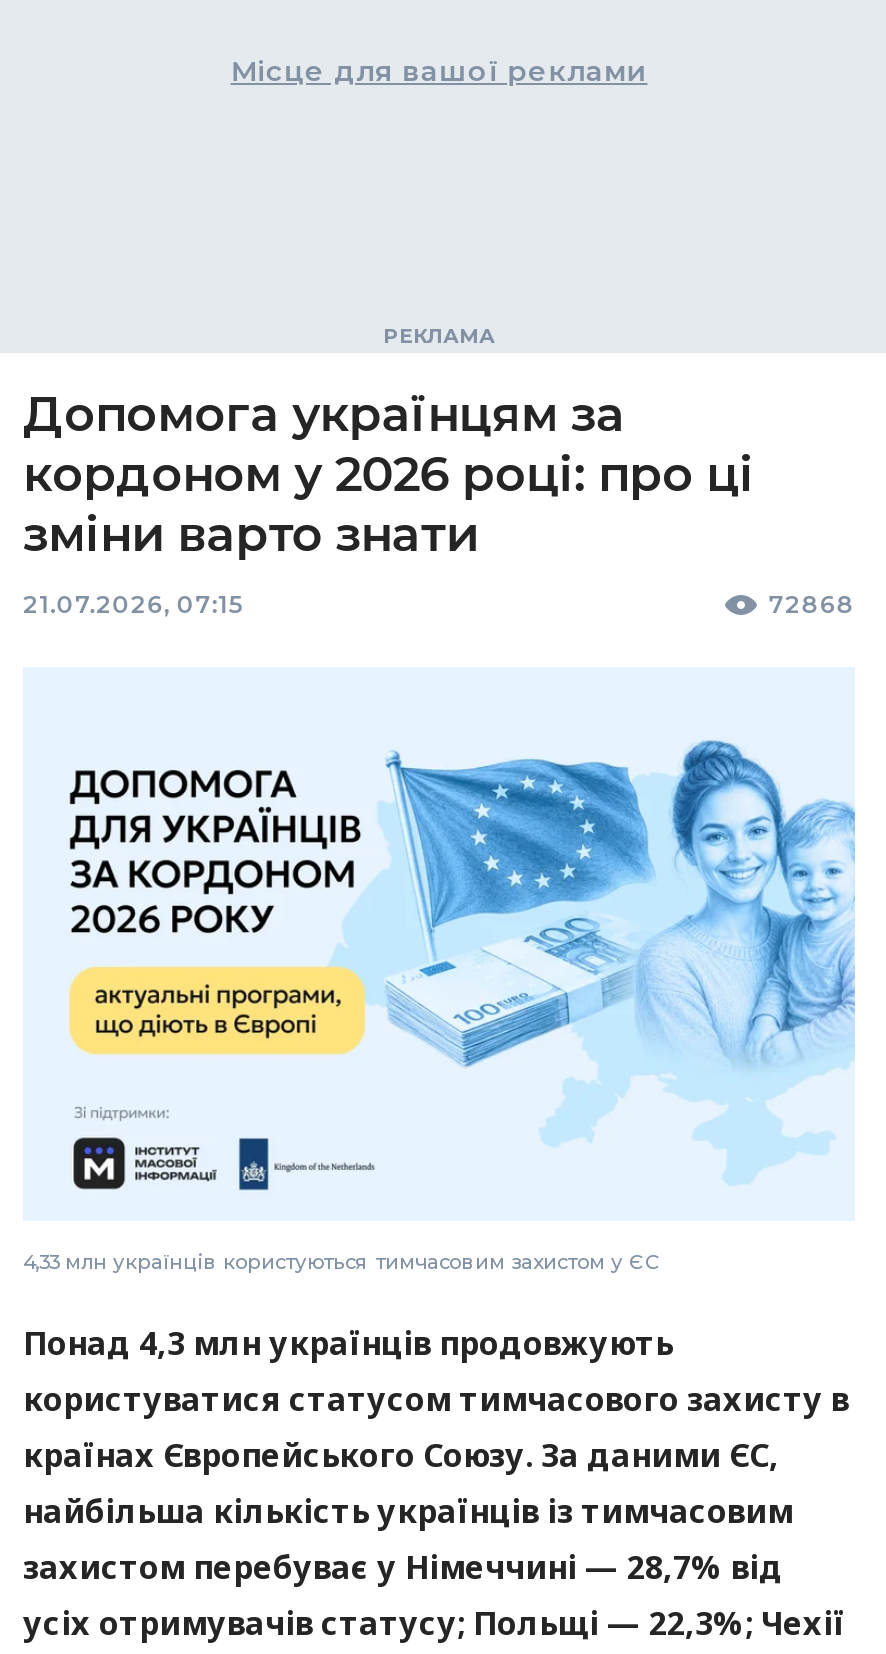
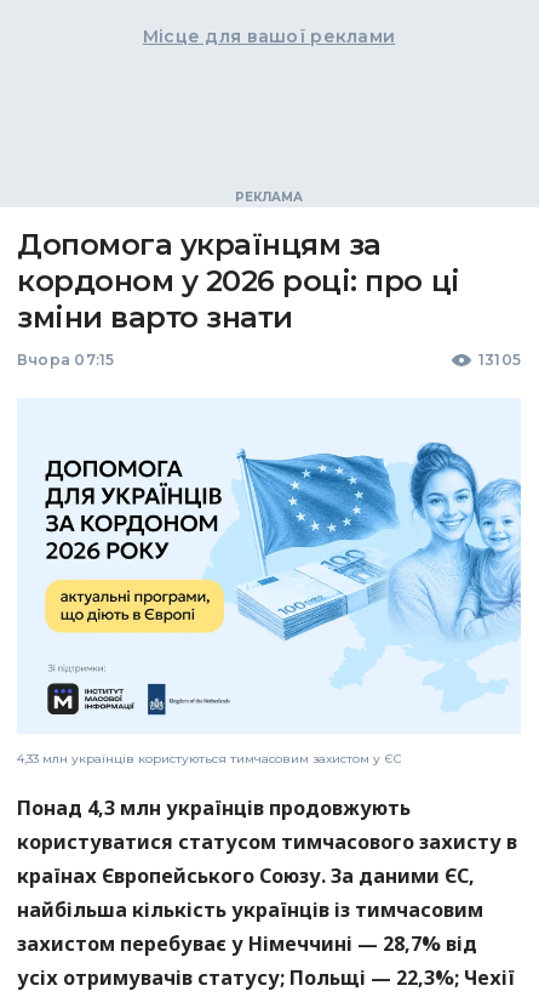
- 21.07.2026, 07:15
- 72868
+ Вчора 07:15
+ 13105
